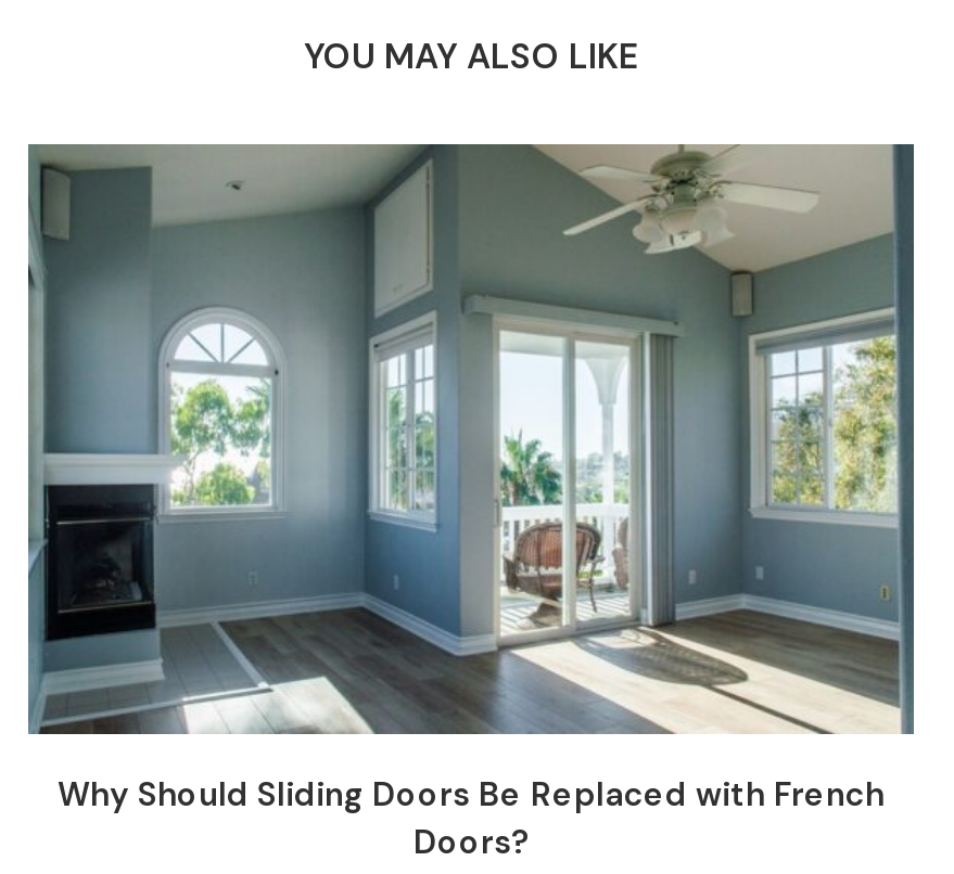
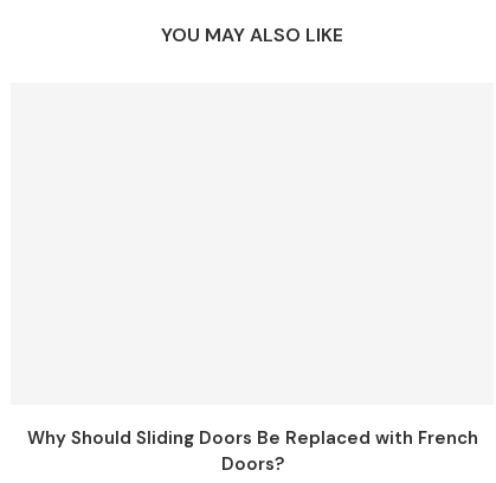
- [image]
